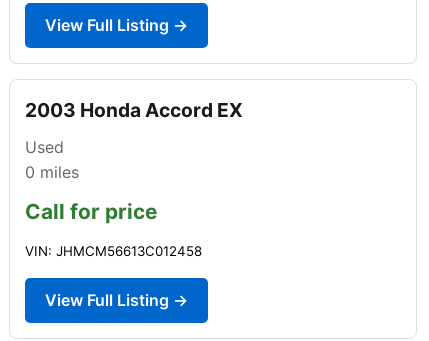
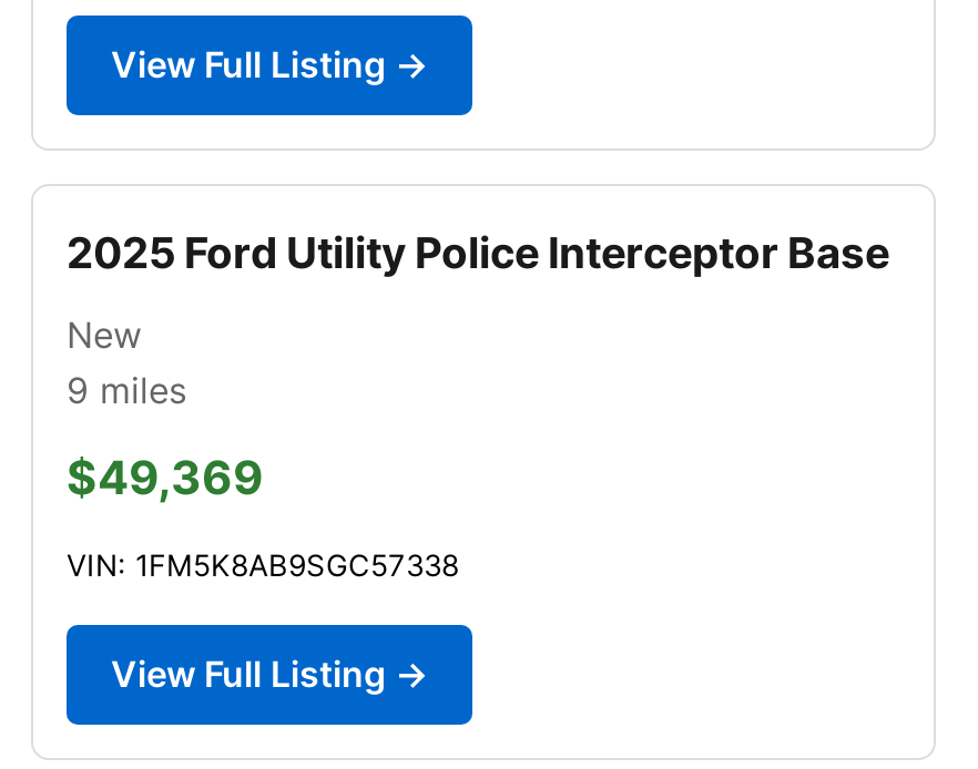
- 2003 Honda Accord EX
+ 2025 Ford Utility Police Interceptor Base

- Used
- 0 miles
+ New
+ 9 miles

- Call for price
+ $49,369

- VIN: JHMCM56613C012458
+ VIN: 1FM5K8AB9SGC57338
